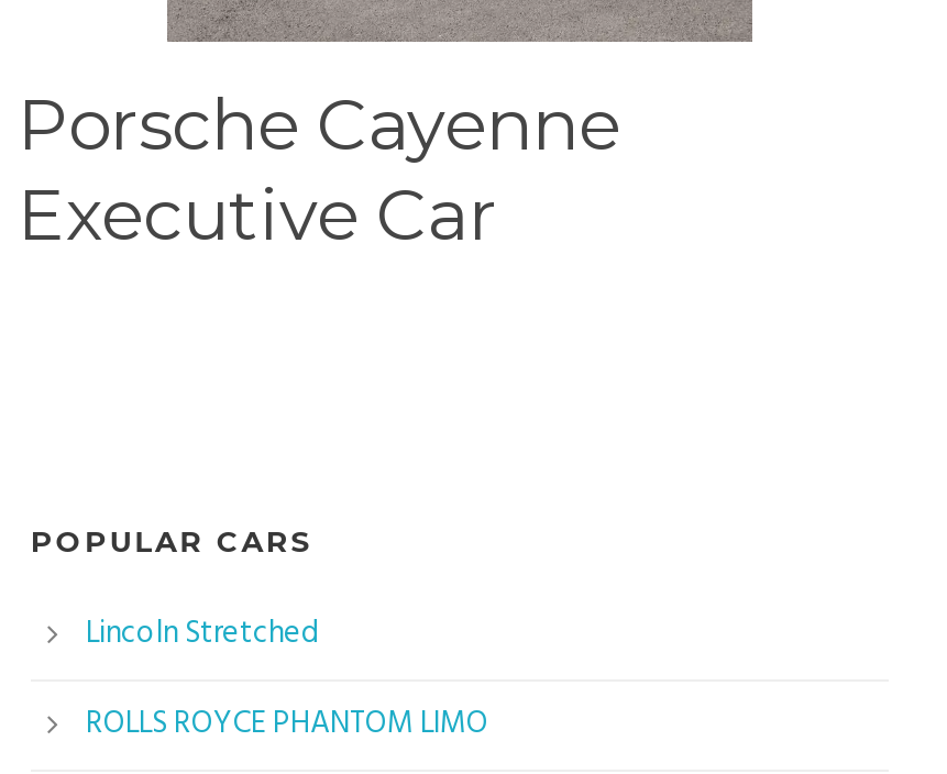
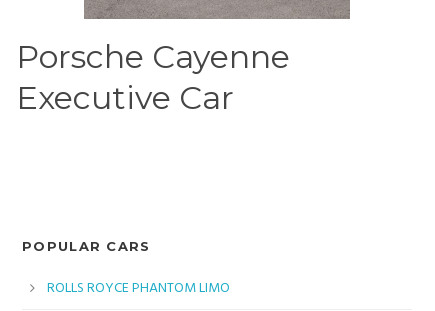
- Lincoln Stretched
